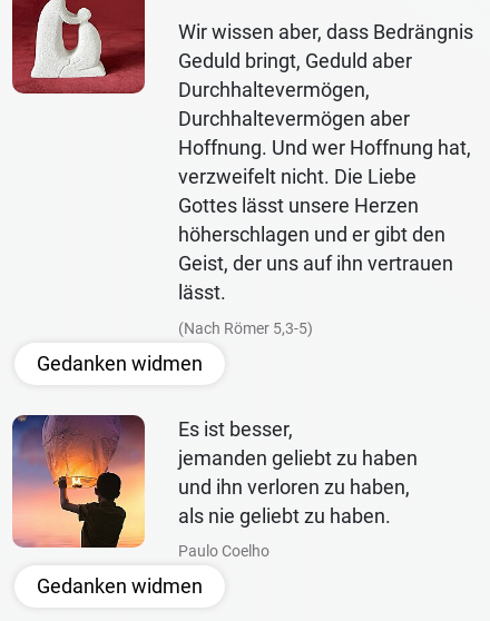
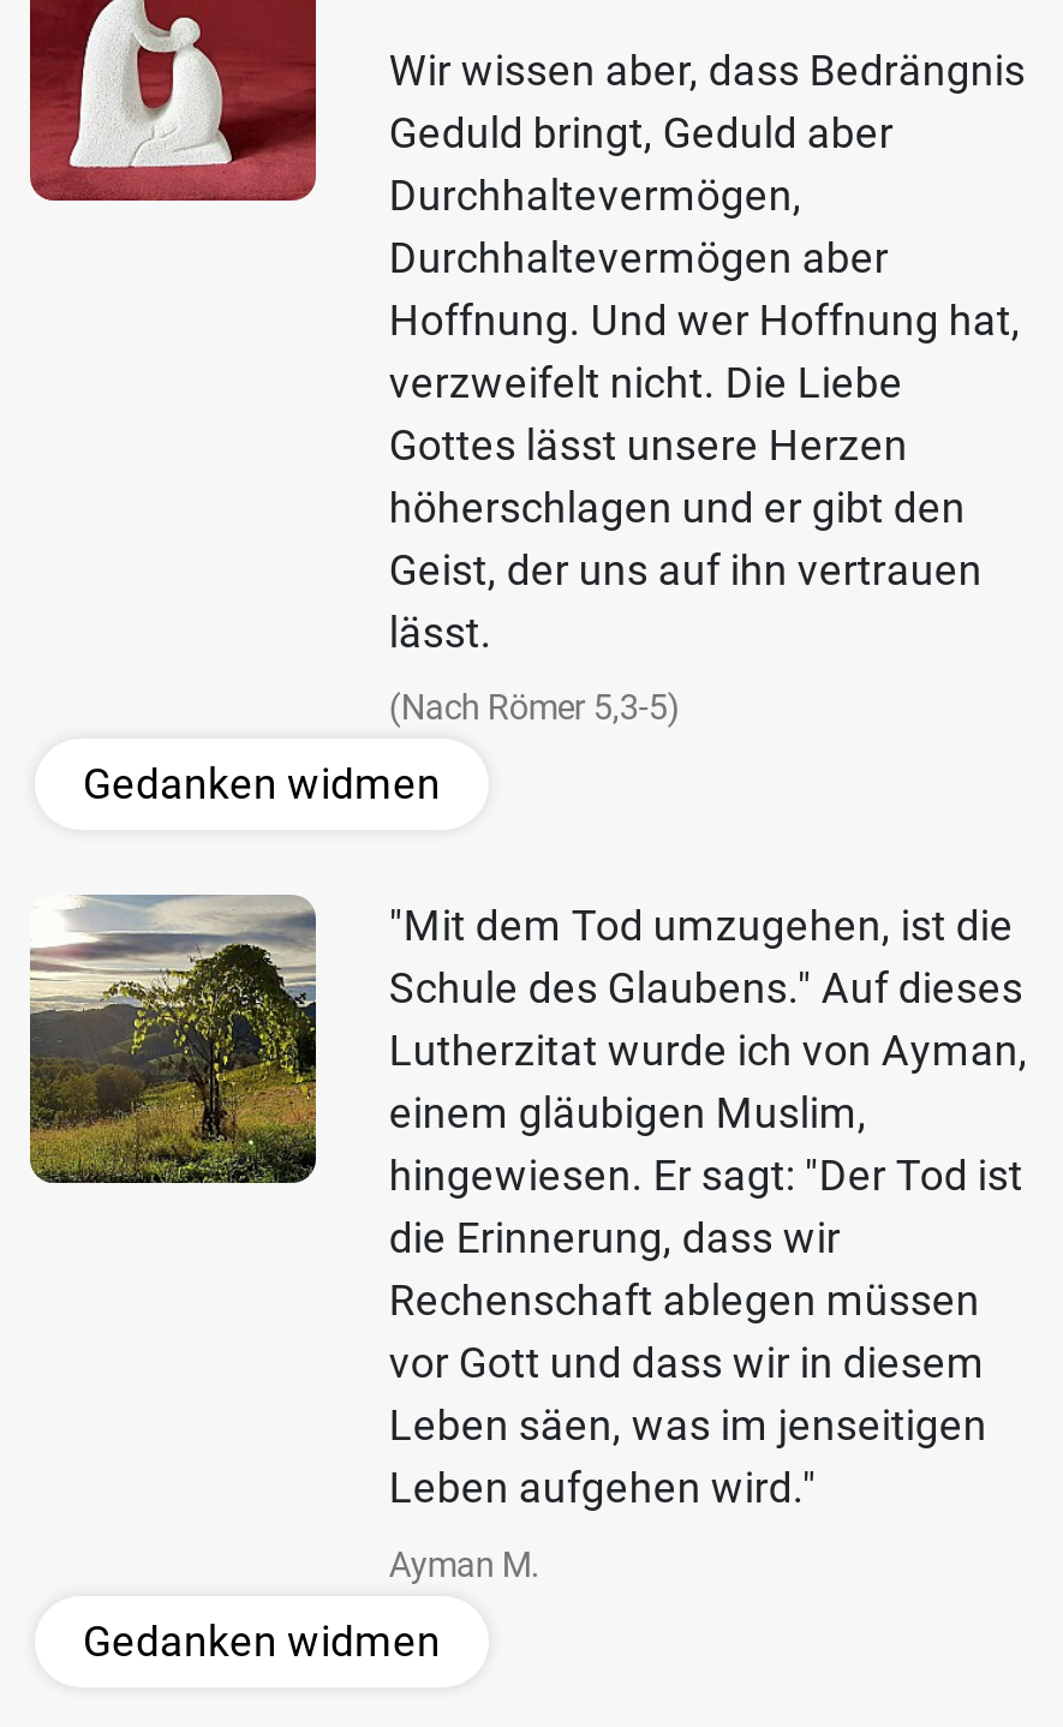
- [image]
- Es ist besser,
- jemanden geliebt zu haben
- und ihn verloren zu haben,
- als nie geliebt zu haben.
+ [image]
+ "Mit dem Tod umzugehen, ist die
+ Schule des Glaubens." Auf dieses
+ Lutherzitat wurde ich von Ayman,
+ einem gläubigen Muslim,
+ hingewiesen. Er sagt: "Der Tod ist
+ die Erinnerung, dass wir
+ Rechenschaft ablegen müssen
+ vor Gott und dass wir in diesem
+ Leben säen, was im jenseitigen
+ Leben aufgehen wird."

- Paulo Coelho
+ Ayman M.
